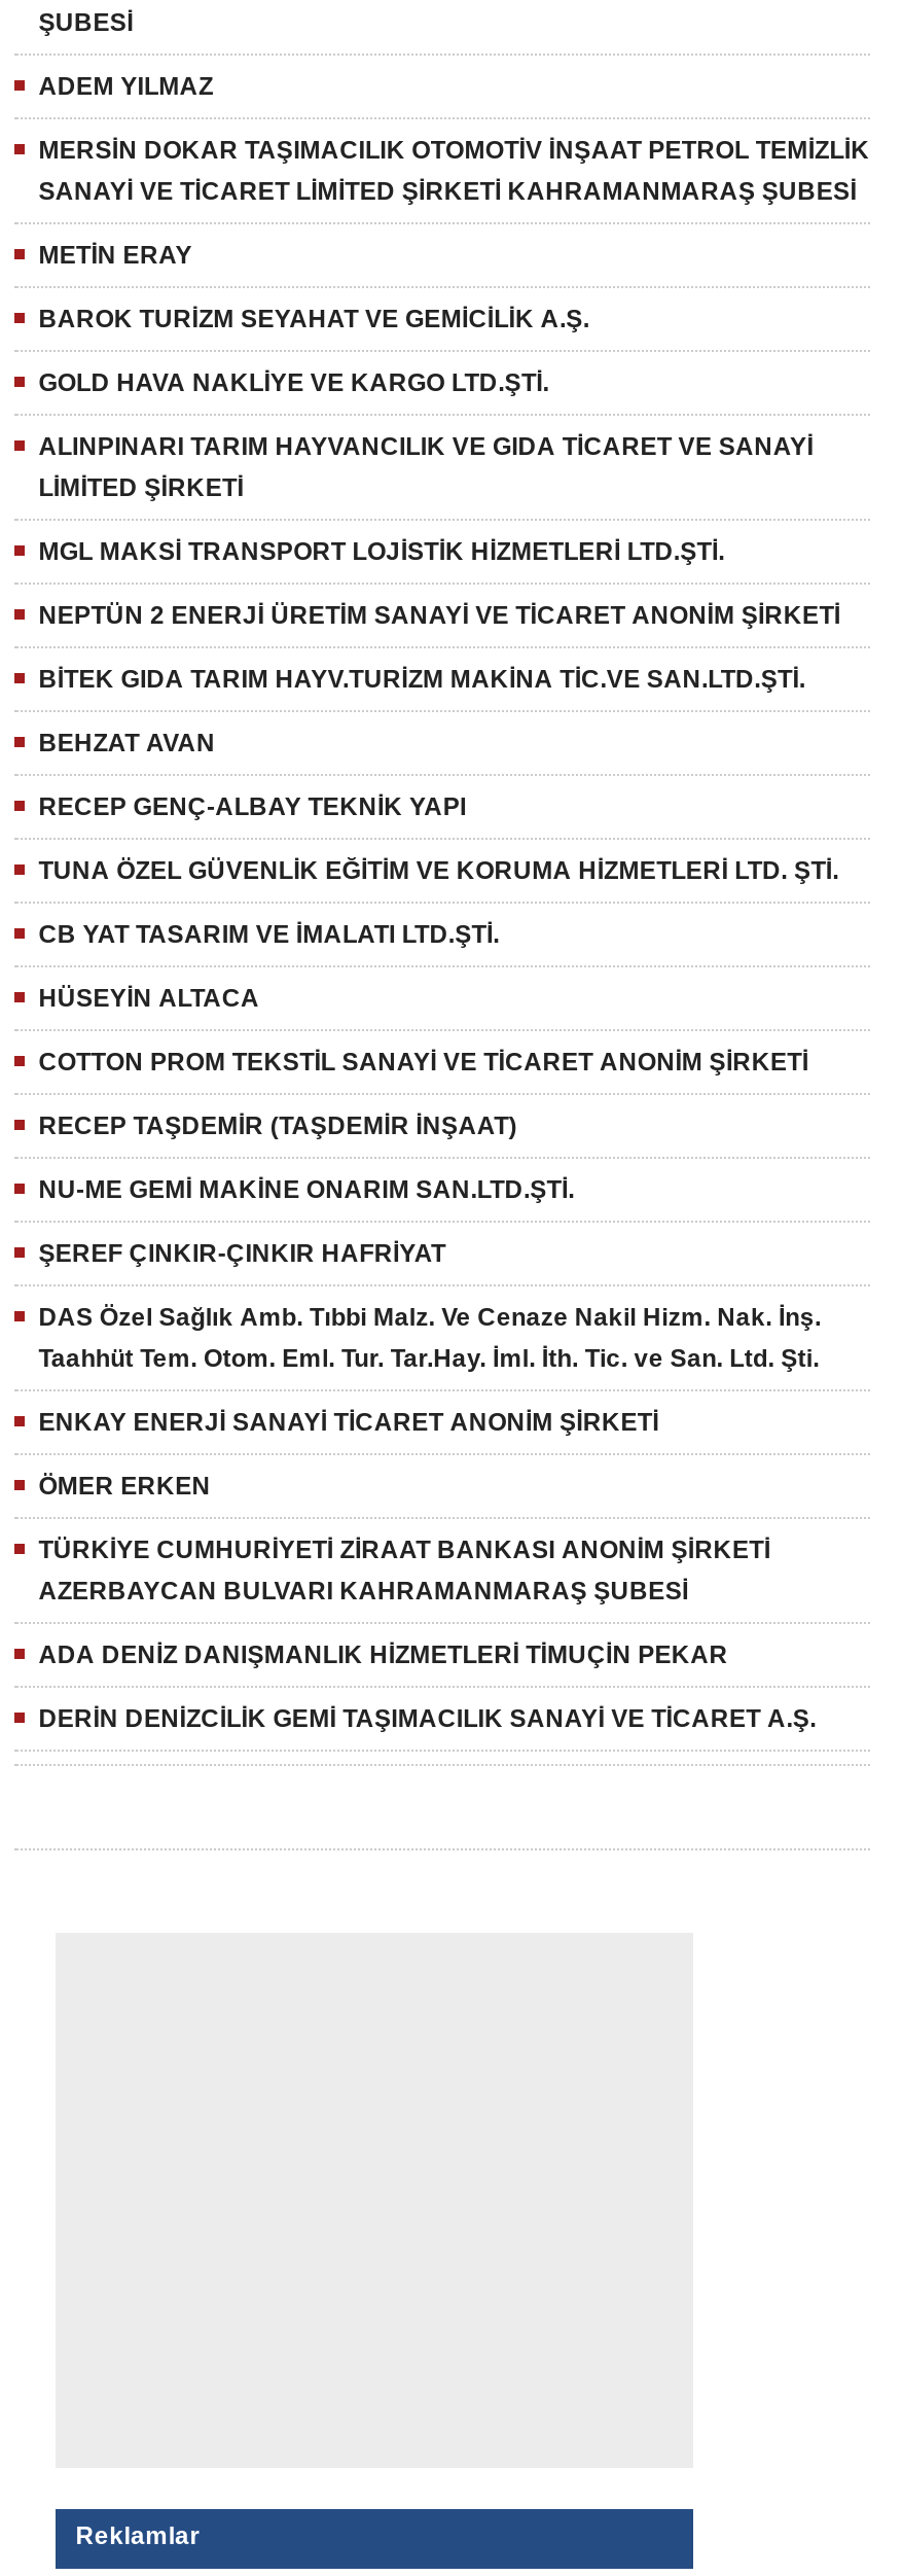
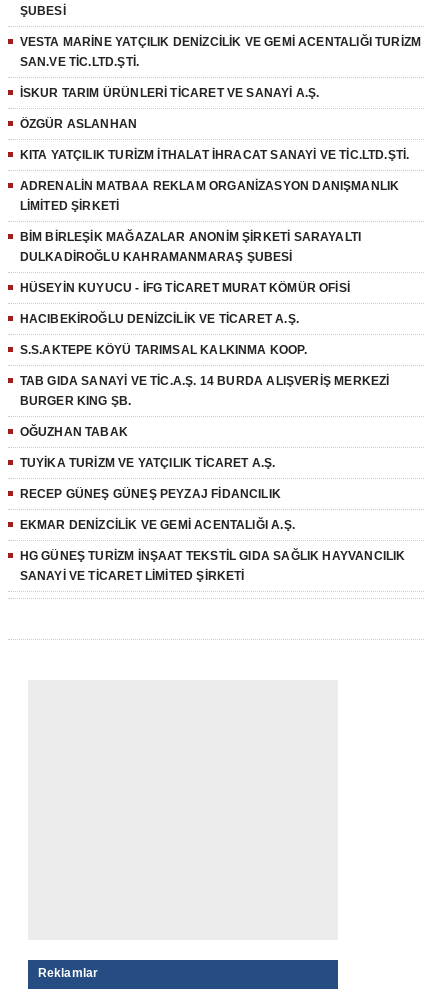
- ADEM YILMAZ
- MERSİN DOKAR TAŞIMACILIK OTOMOTİV İNŞAAT PETROL TEMİZLİK
- SANAYİ VE TİCARET LİMİTED ŞİRKETİ KAHRAMANMARAŞ ŞUBESİ
- METİN ERAY
- BAROK TURİZM SEYAHAT VE GEMİCİLİK A.Ş.
- GOLD HAVA NAKLİYE VE KARGO LTD.ŞTİ.
- ALINPINARI TARIM HAYVANCILIK VE GIDA TİCARET VE SANAYİ
+ VESTA MARİNE YATÇILIK DENİZCİLİK VE GEMİ ACENTALIĞI TURİZM
+ SAN.VE TİC.LTD.ŞTİ.
+ İSKUR TARIM ÜRÜNLERİ TİCARET VE SANAYİ A.Ş.
+ ÖZGÜR ASLANHAN
+ KITA YATÇILIK TURİZM İTHALAT İHRACAT SANAYİ VE TİC.LTD.ŞTİ.
+ ADRENALİN MATBAA REKLAM ORGANİZASYON DANIŞMANLIK

- MGL MAKSİ TRANSPORT LOJİSTİK HİZMETLERİ LTD.ŞTİ.
- NEPTÜN 2 ENERJİ ÜRETİM SANAYİ VE TİCARET ANONİM ŞİRKETİ
- BİTEK GIDA TARIM HAYV.TURİZM MAKİNA TİC.VE SAN.LTD.ŞTİ.
- BEHZAT AVAN
- RECEP GENÇ-ALBAY TEKNİK YAPI
- TUNA ÖZEL GÜVENLİK EĞİTİM VE KORUMA HİZMETLERİ LTD. ŞTİ.
- CB YAT TASARIM VE İMALATI LTD.ŞTİ.
- HÜSEYİN ALTACA
- COTTON PROM TEKSTİL SANAYİ VE TİCARET ANONİM ŞİRKETİ
- RECEP TAŞDEMİR (TAŞDEMİR İNŞAAT)
- NU-ME GEMİ MAKİNE ONARIM SAN.LTD.ŞTİ.
- ŞEREF ÇINKIR-ÇINKIR HAFRİYAT
- DAS Özel Sağlık Amb. Tıbbi Malz. Ve Cenaze Nakil Hizm. Nak. İnş.
- Taahhüt Tem. Otom. Eml. Tur. Tar.Hay. İml. İth. Tic. ve San. Ltd. Şti.
- ENKAY ENERJİ SANAYİ TİCARET ANONİM ŞİRKETİ
- ÖMER ERKEN
- TÜRKİYE CUMHURİYETİ ZİRAAT BANKASI ANONİM ŞİRKETİ
- AZERBAYCAN BULVARI KAHRAMANMARAŞ ŞUBESİ
- ADA DENİZ DANIŞMANLIK HİZMETLERİ TİMUÇİN PEKAR
- DERİN DENİZCİLİK GEMİ TAŞIMACILIK SANAYİ VE TİCARET A.Ş.
+ BİM BİRLEŞİK MAĞAZALAR ANONİM ŞİRKETİ SARAYALTI
+ DULKADİROĞLU KAHRAMANMARAŞ ŞUBESİ
+ HÜSEYİN KUYUCU - İFG TİCARET MURAT KÖMÜR OFİSİ
+ HACIBEKİROĞLU DENİZCİLİK VE TİCARET A.Ş.
+ S.S.AKTEPE KÖYÜ TARIMSAL KALKINMA KOOP.
+ TAB GIDA SANAYİ VE TİC.A.Ş. 14 BURDA ALIŞVERİŞ MERKEZİ
+ BURGER KING ŞB.
+ OĞUZHAN TABAK
+ TUYİKA TURİZM VE YATÇILIK TİCARET A.Ş.
+ RECEP GÜNEŞ GÜNEŞ PEYZAJ FİDANCILIK
+ EKMAR DENİZCİLİK VE GEMİ ACENTALIĞI A.Ş.
+ HG GÜNEŞ TURİZM İNŞAAT TEKSTİL GIDA SAĞLIK HAYVANCILIK
+ SANAYİ VE TİCARET LİMİTED ŞİRKETİ
